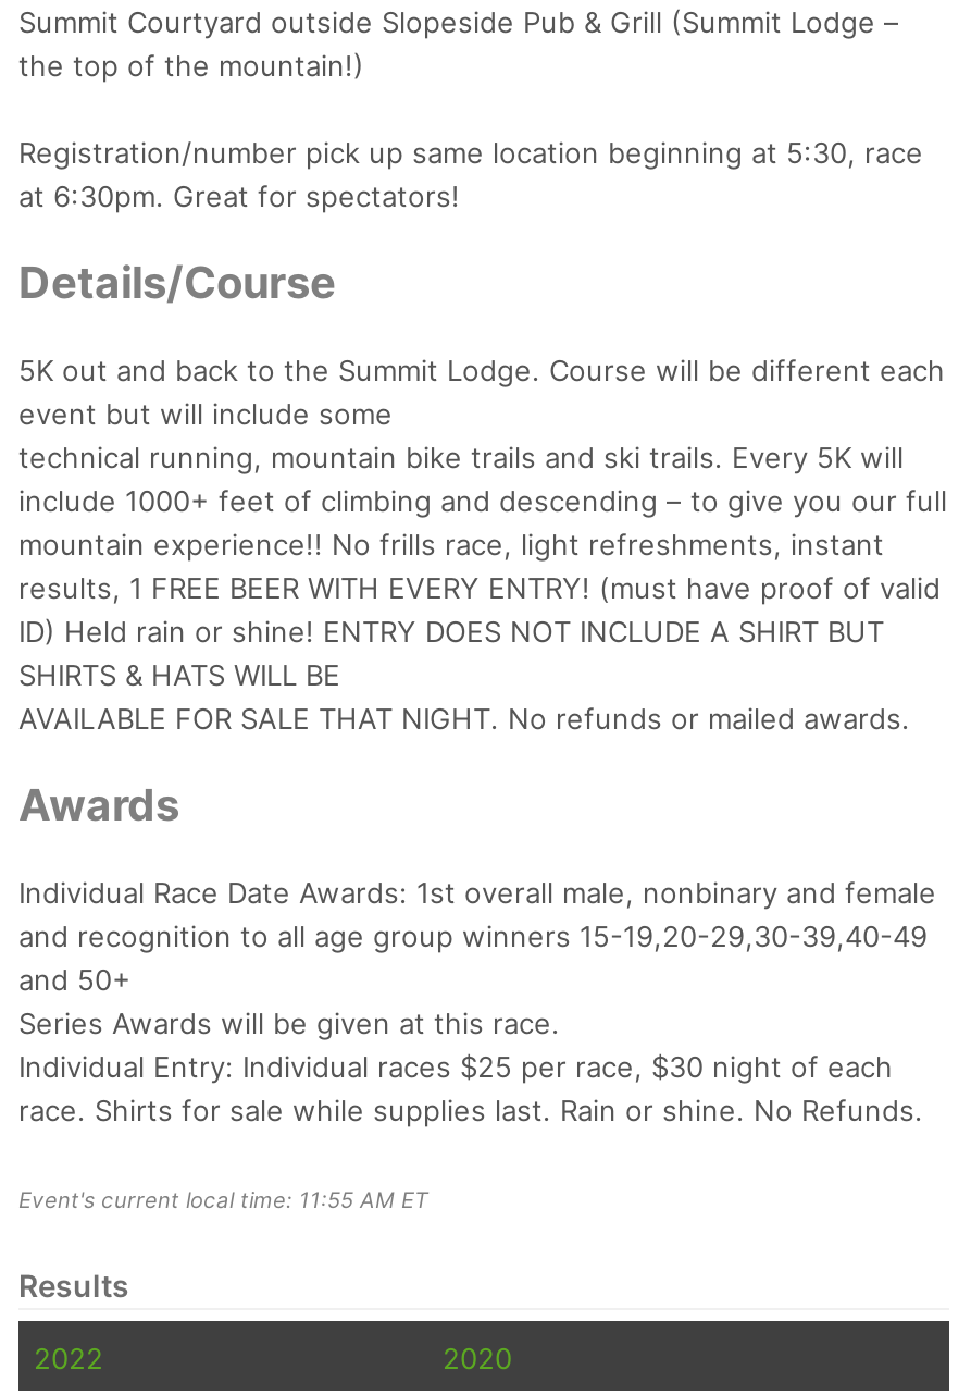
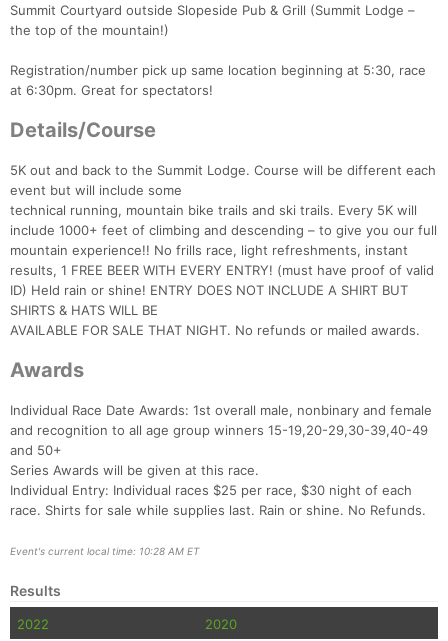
- Event's current local time: 11:55 AM ET
+ Event's current local time: 10:28 AM ET
